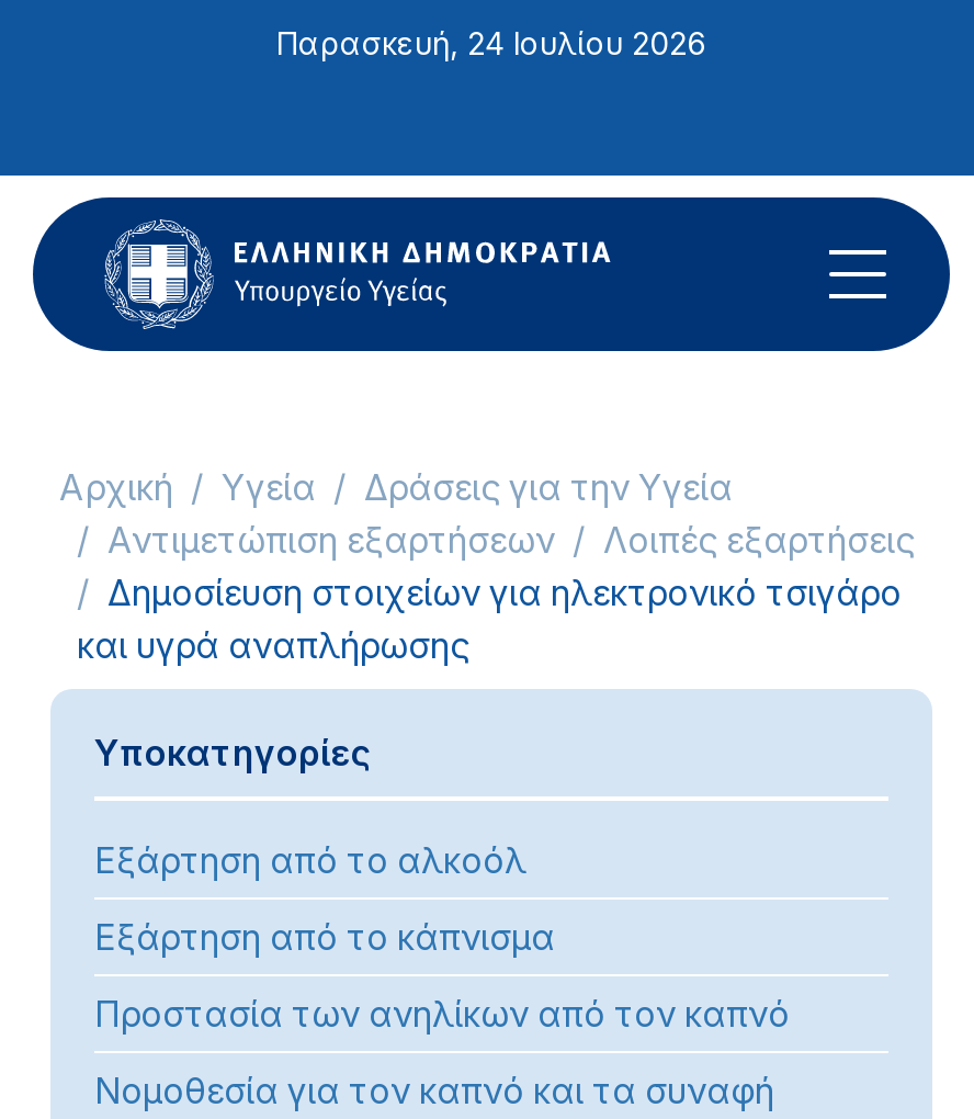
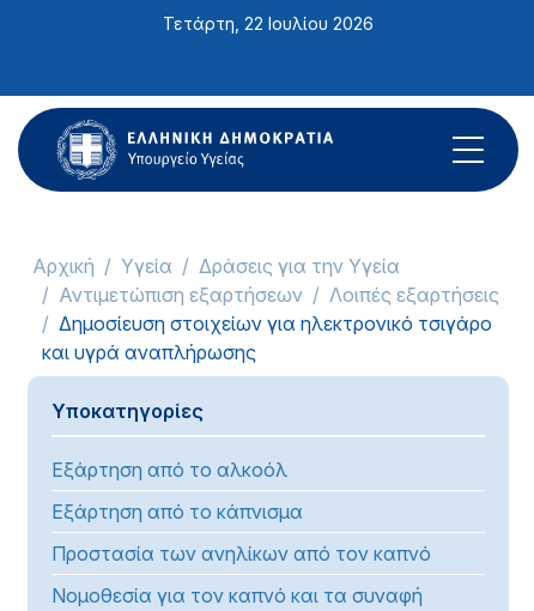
- Παρασκευή, 24 Ιουλίου 2026
+ Τετάρτη, 22 Ιουλίου 2026
